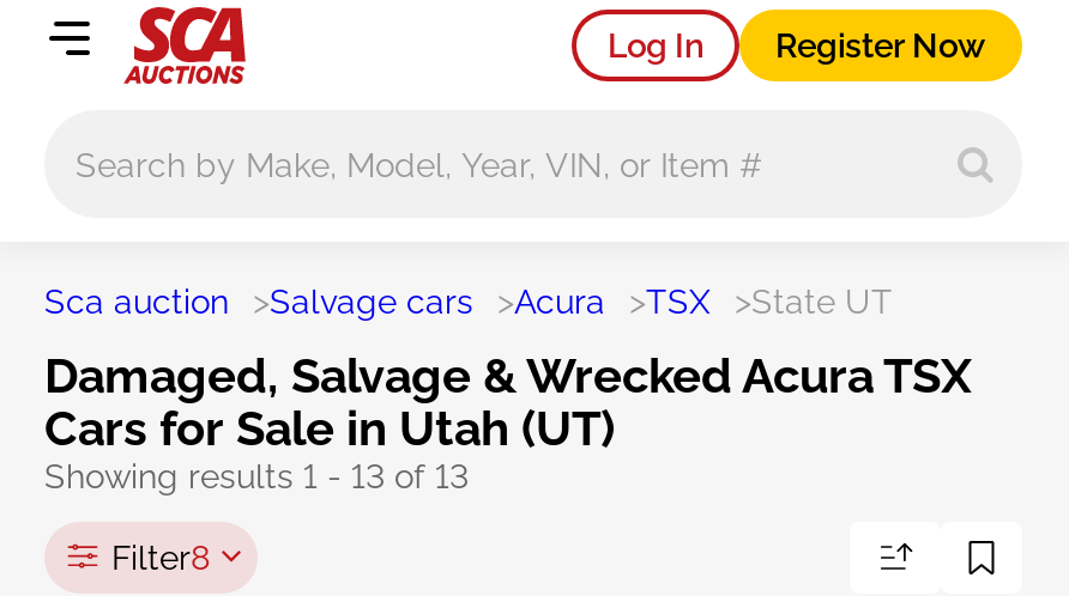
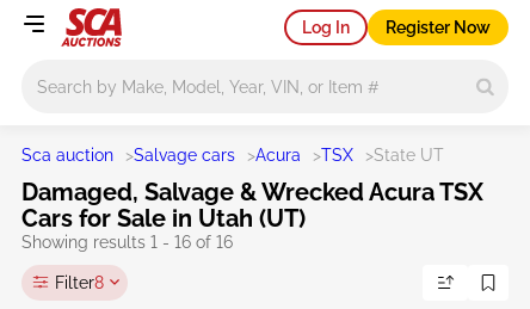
- Showing results 1 - 13 of 13
+ Showing results 1 - 16 of 16
